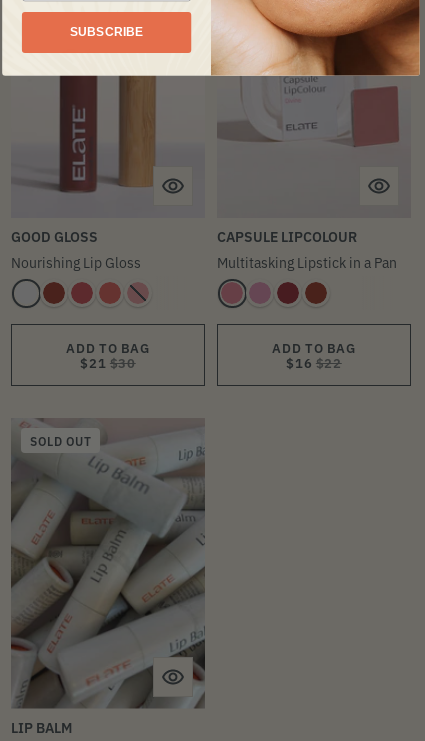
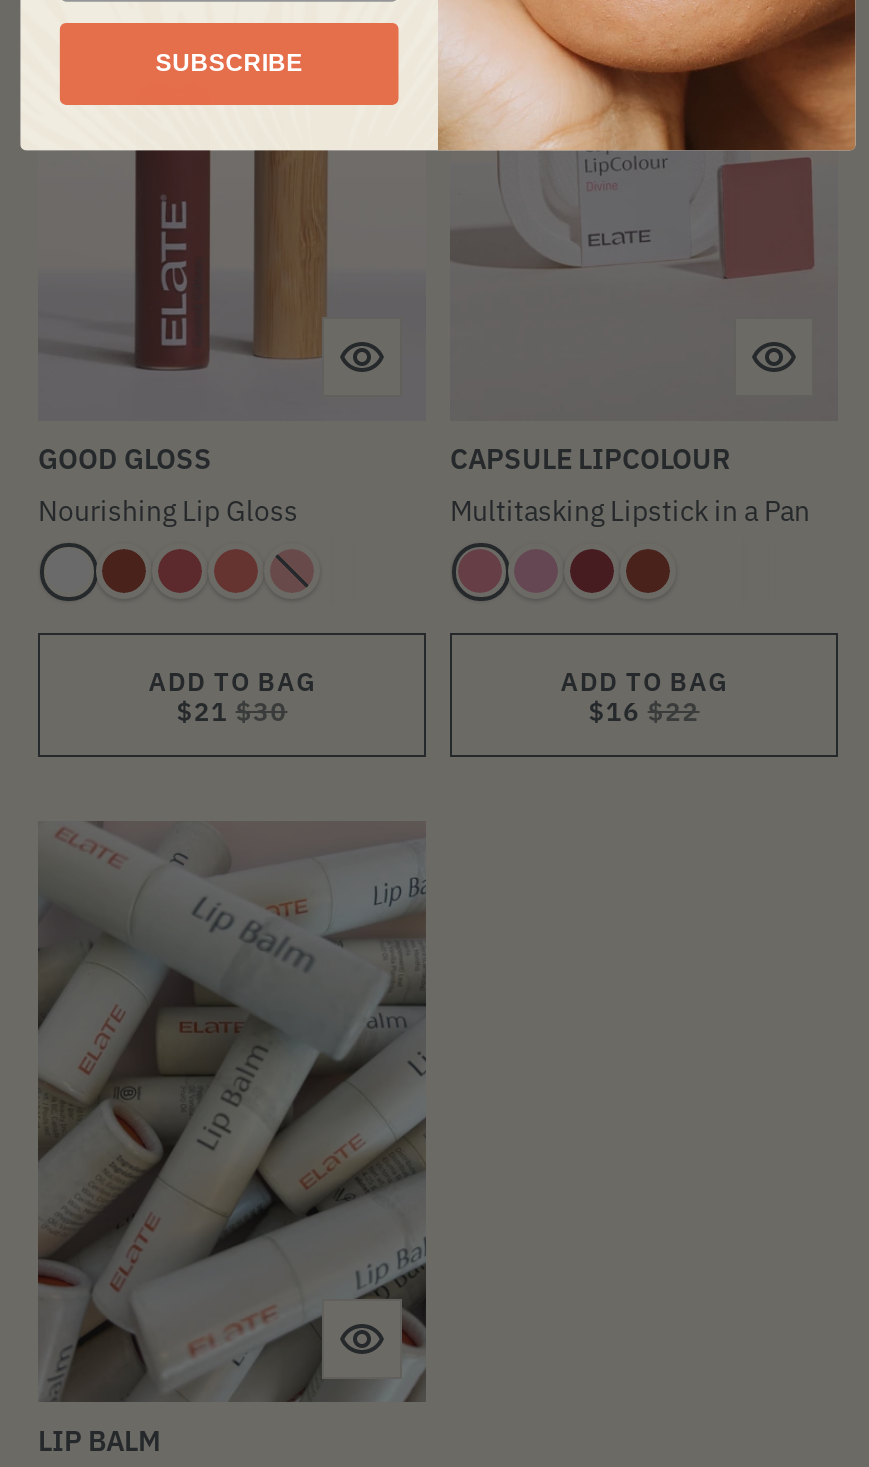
- SOLD OUT
